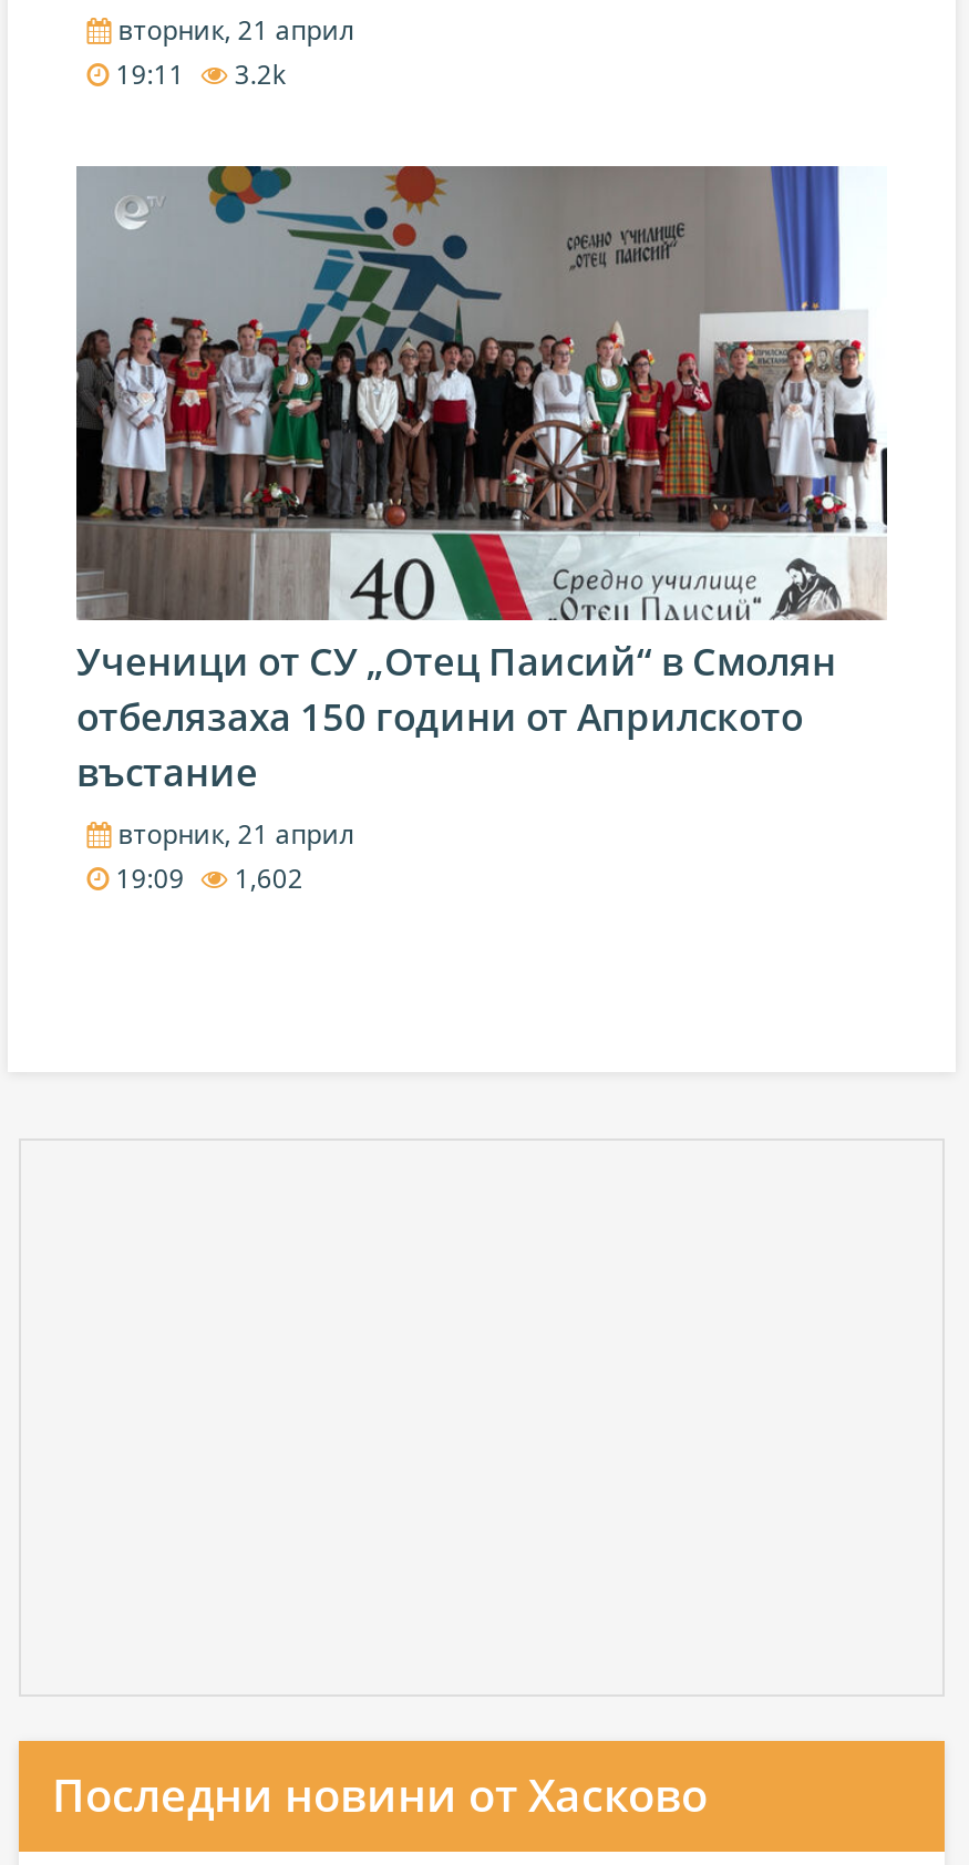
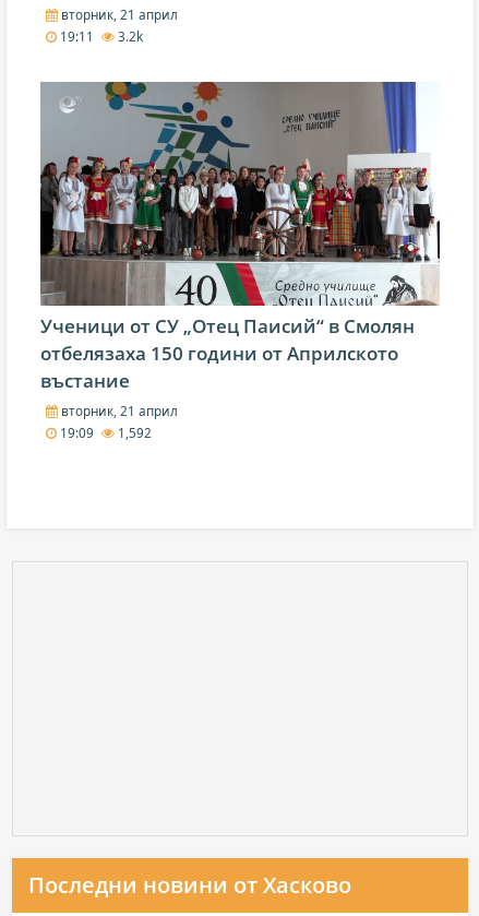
- 19:09 1,602
+ 19:09 1,592
